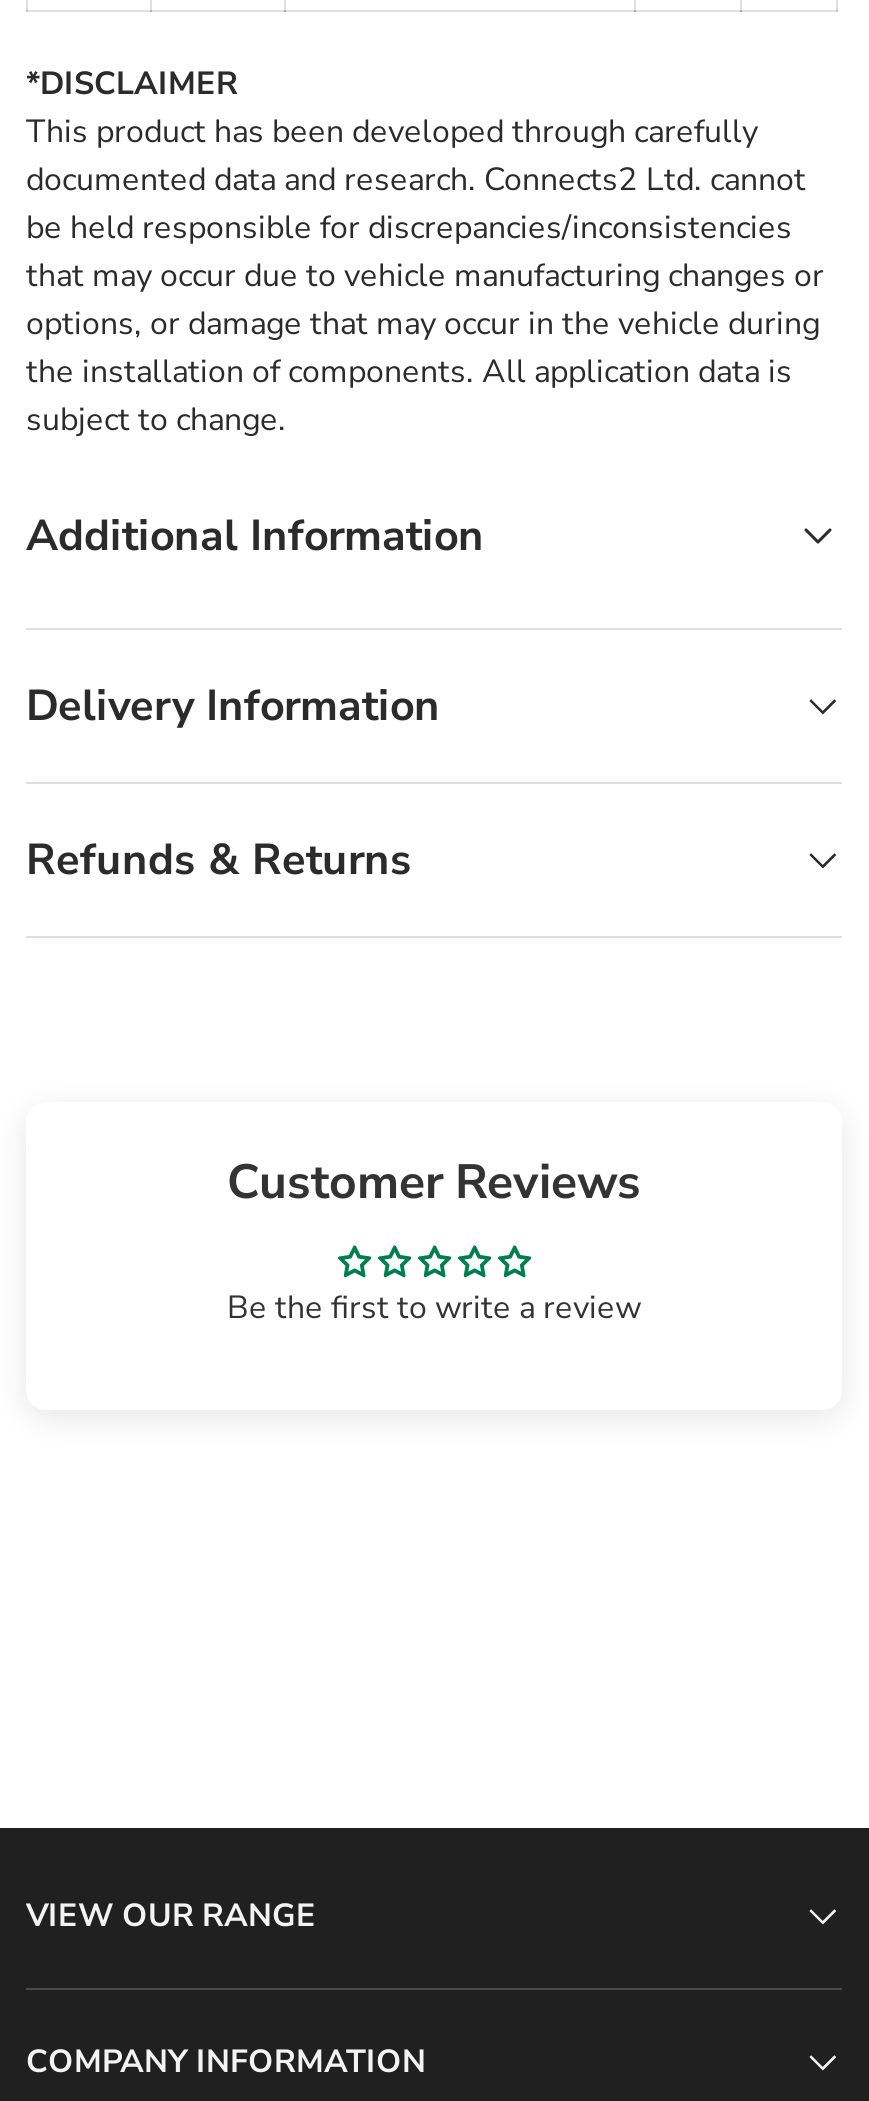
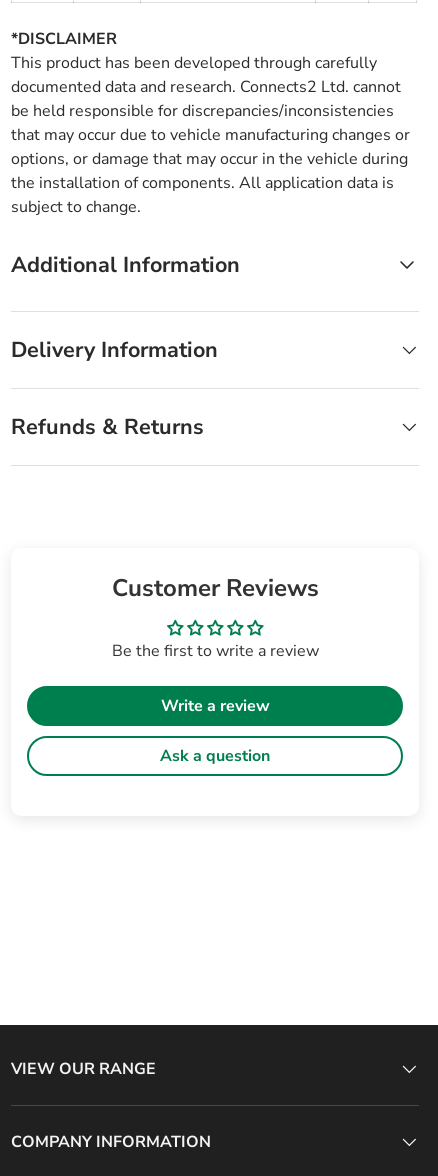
+ Write a review
+ Ask a question
